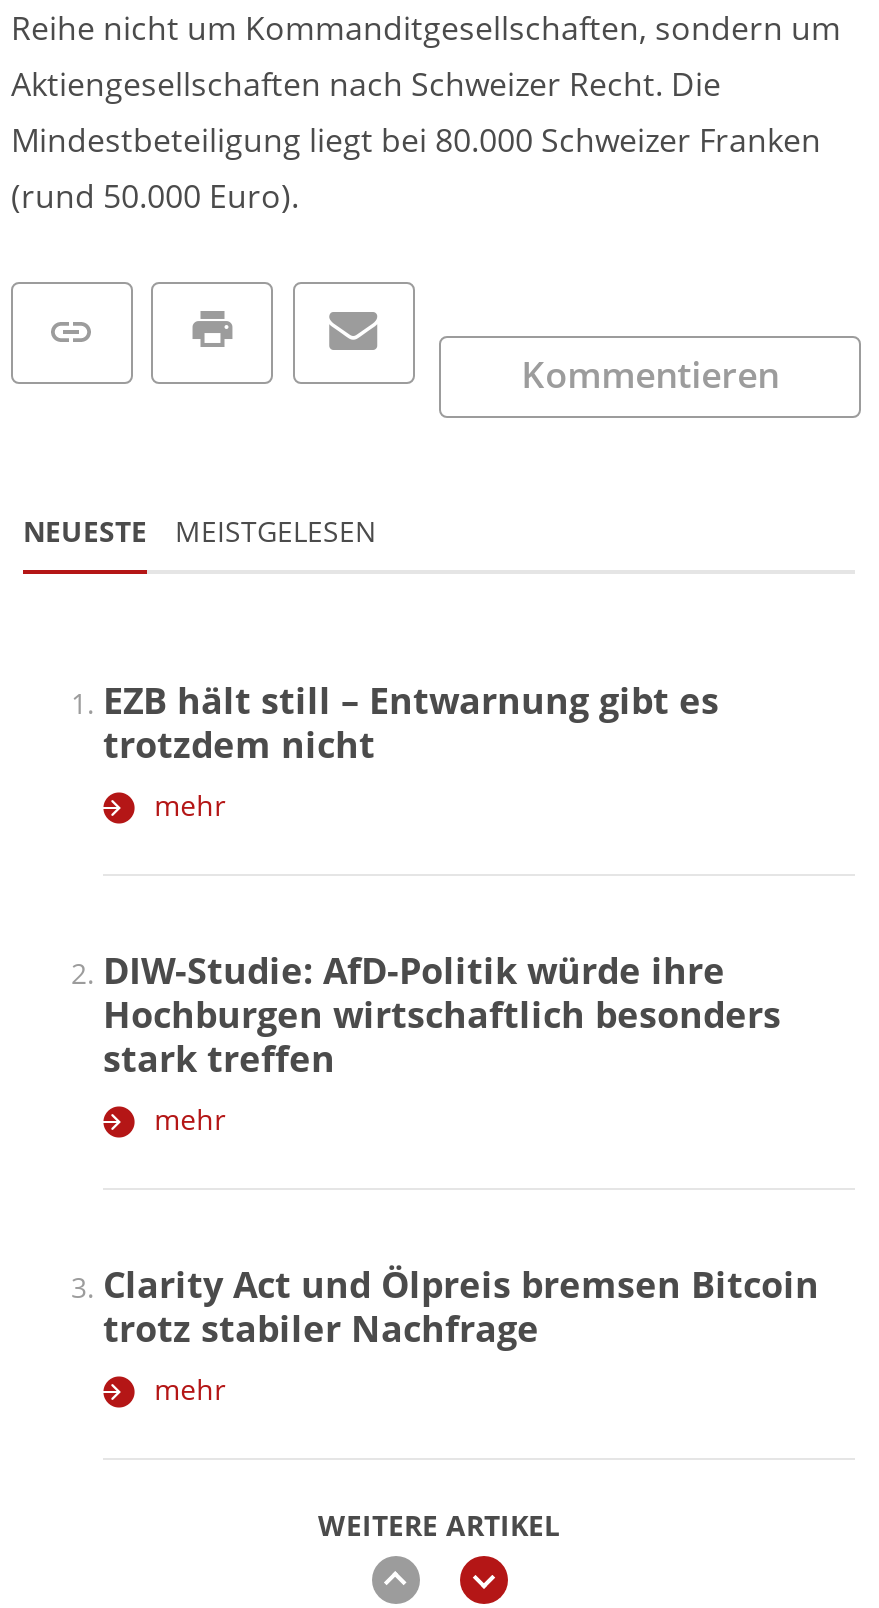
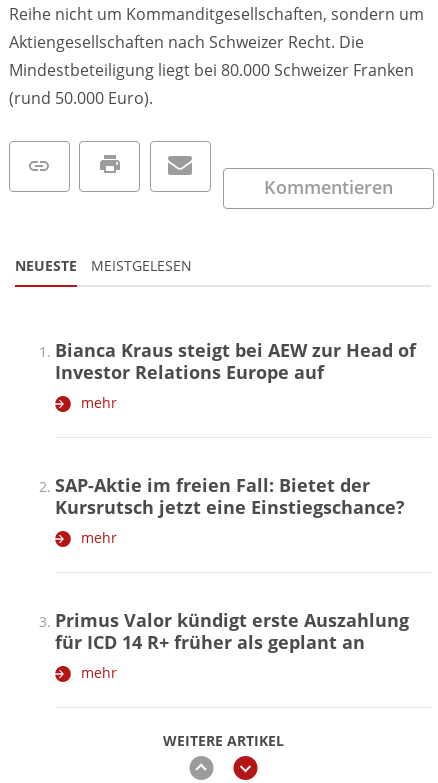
- EZB hält still – Entwarnung gibt es
- trotzdem nicht
+ Bianca Kraus steigt bei AEW zur Head of
+ Investor Relations Europe auf

- DIW-Studie: AfD-Politik würde ihre
- Hochburgen wirtschaftlich besonders
- stark treffen
+ SAP-Aktie im freien Fall: Bietet der
+ Kursrutsch jetzt eine Einstiegschance?

- Clarity Act und Ölpreis bremsen Bitcoin
- trotz stabiler Nachfrage
+ Primus Valor kündigt erste Auszahlung
+ für ICD 14 R+ früher als geplant an
